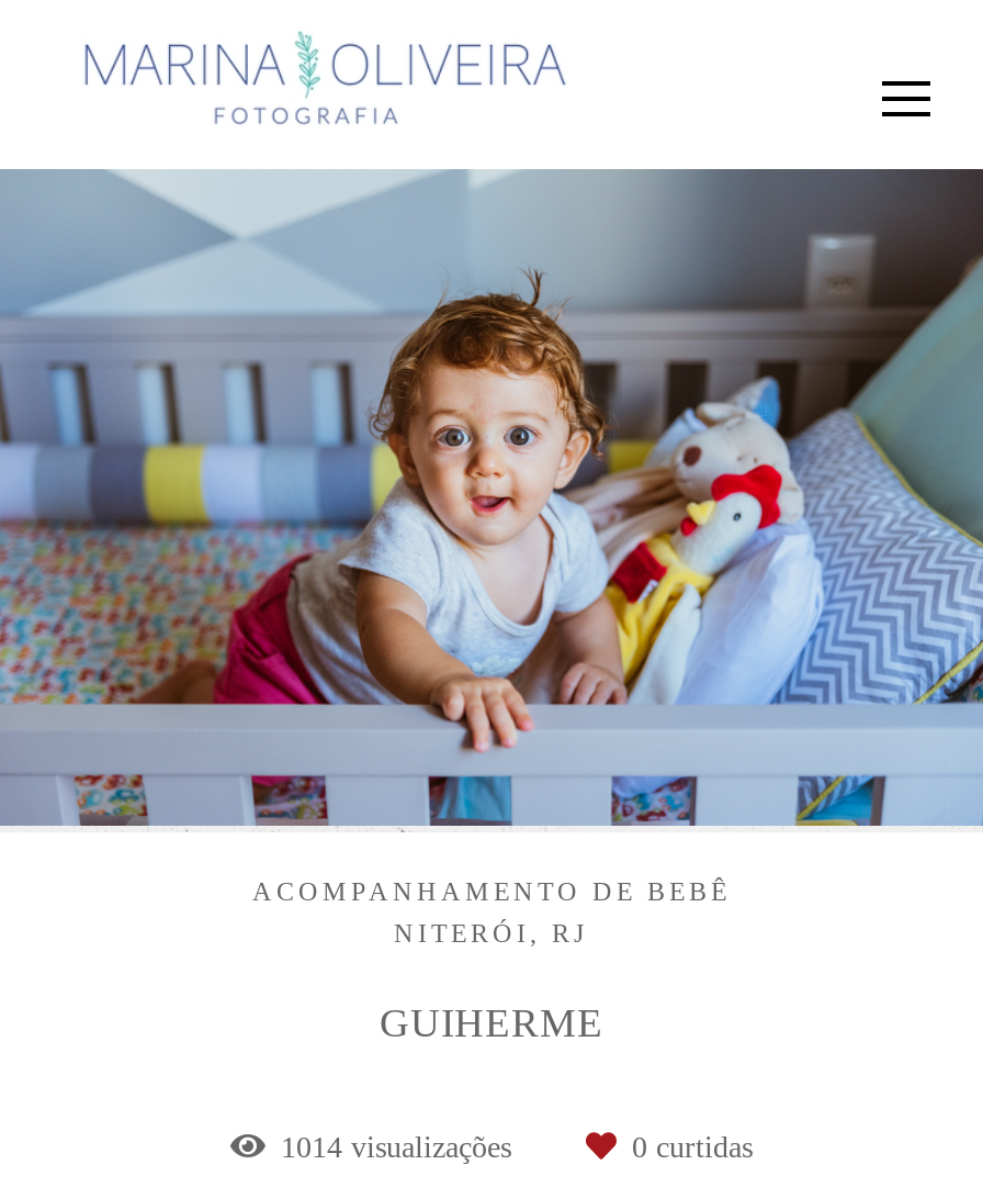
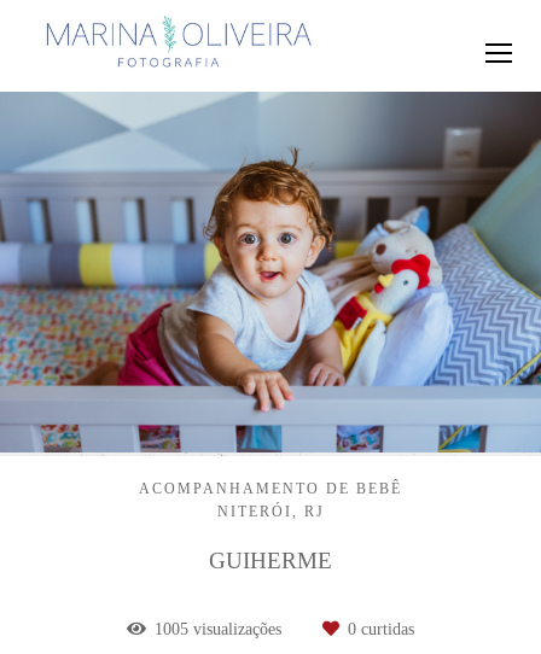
- 1014 visualizações
+ 1005 visualizações
